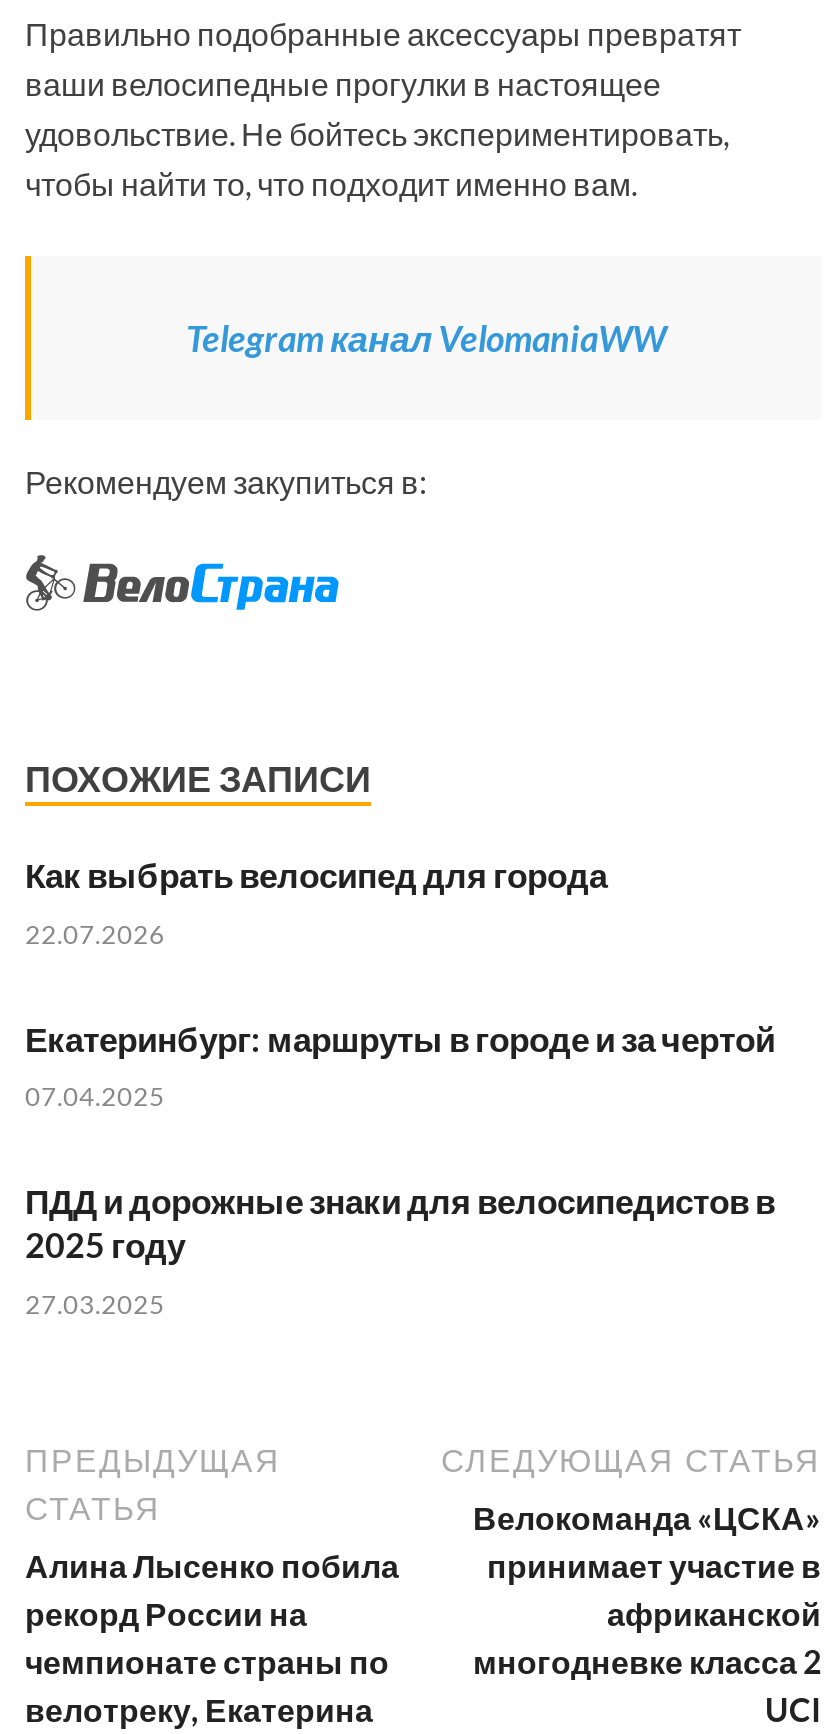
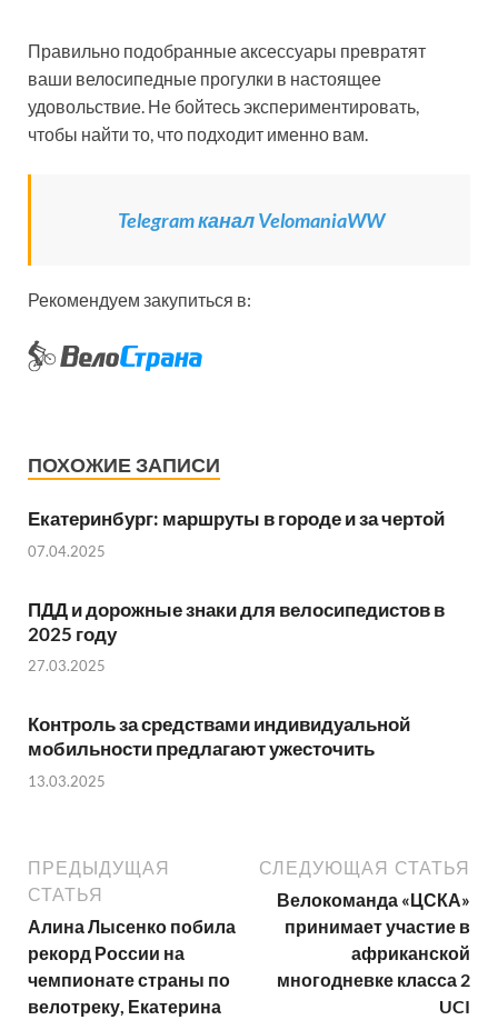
- Как выбрать велосипед для города
- 22.07.2026

moved up: Екатеринбург: маршруты в городе и за чертой | 07.04.2025 | ПДД и дорожные знаки для велосипедистов в | 2025 году | 27.03.2025

+ Контроль за средствами индивидуальной
+ мобильности предлагают ужесточить
+ 13.03.2025
